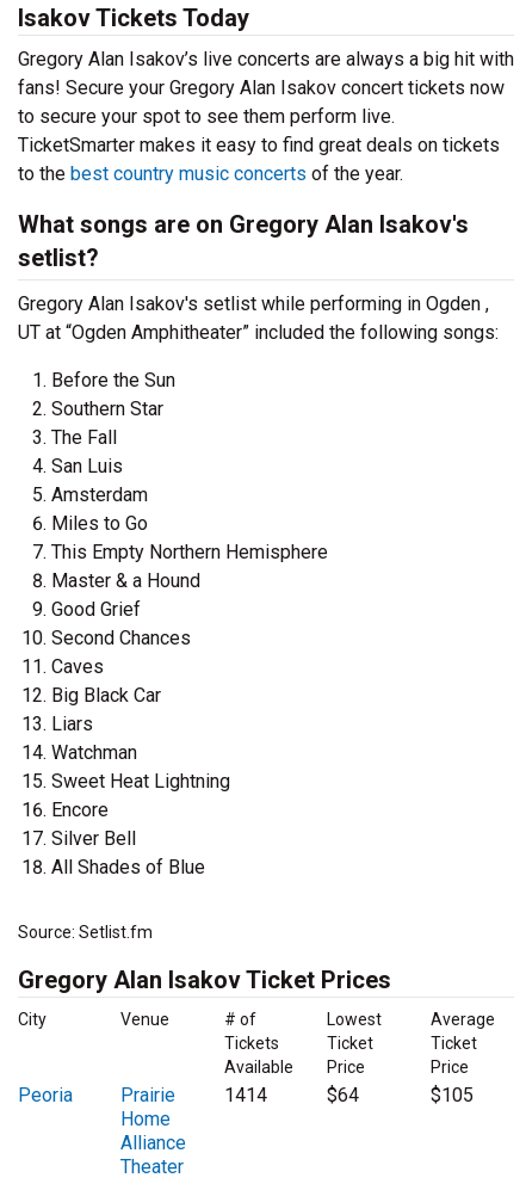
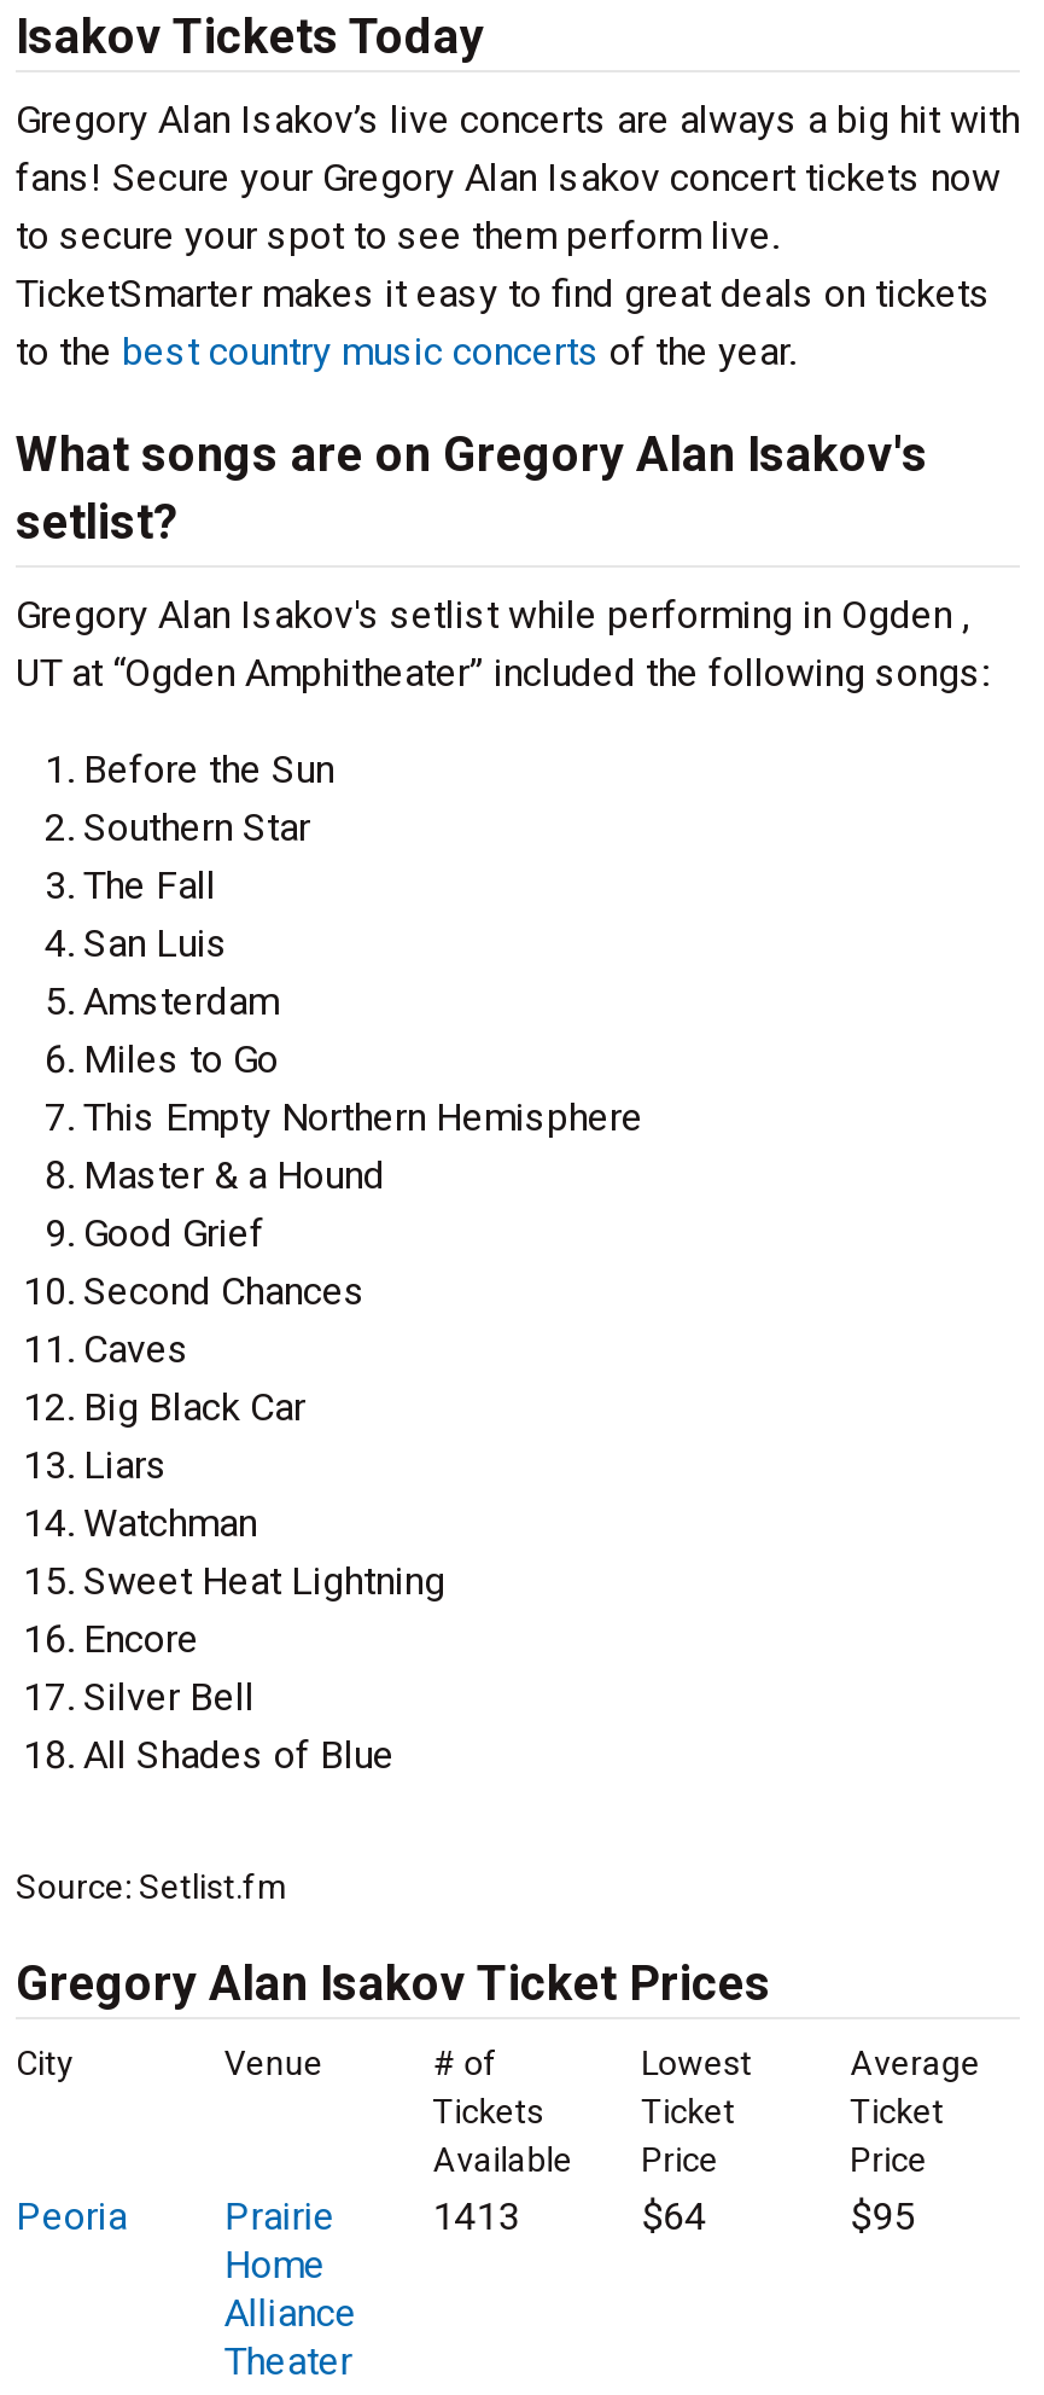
- 1414
+ 1413

- $105
+ $95
